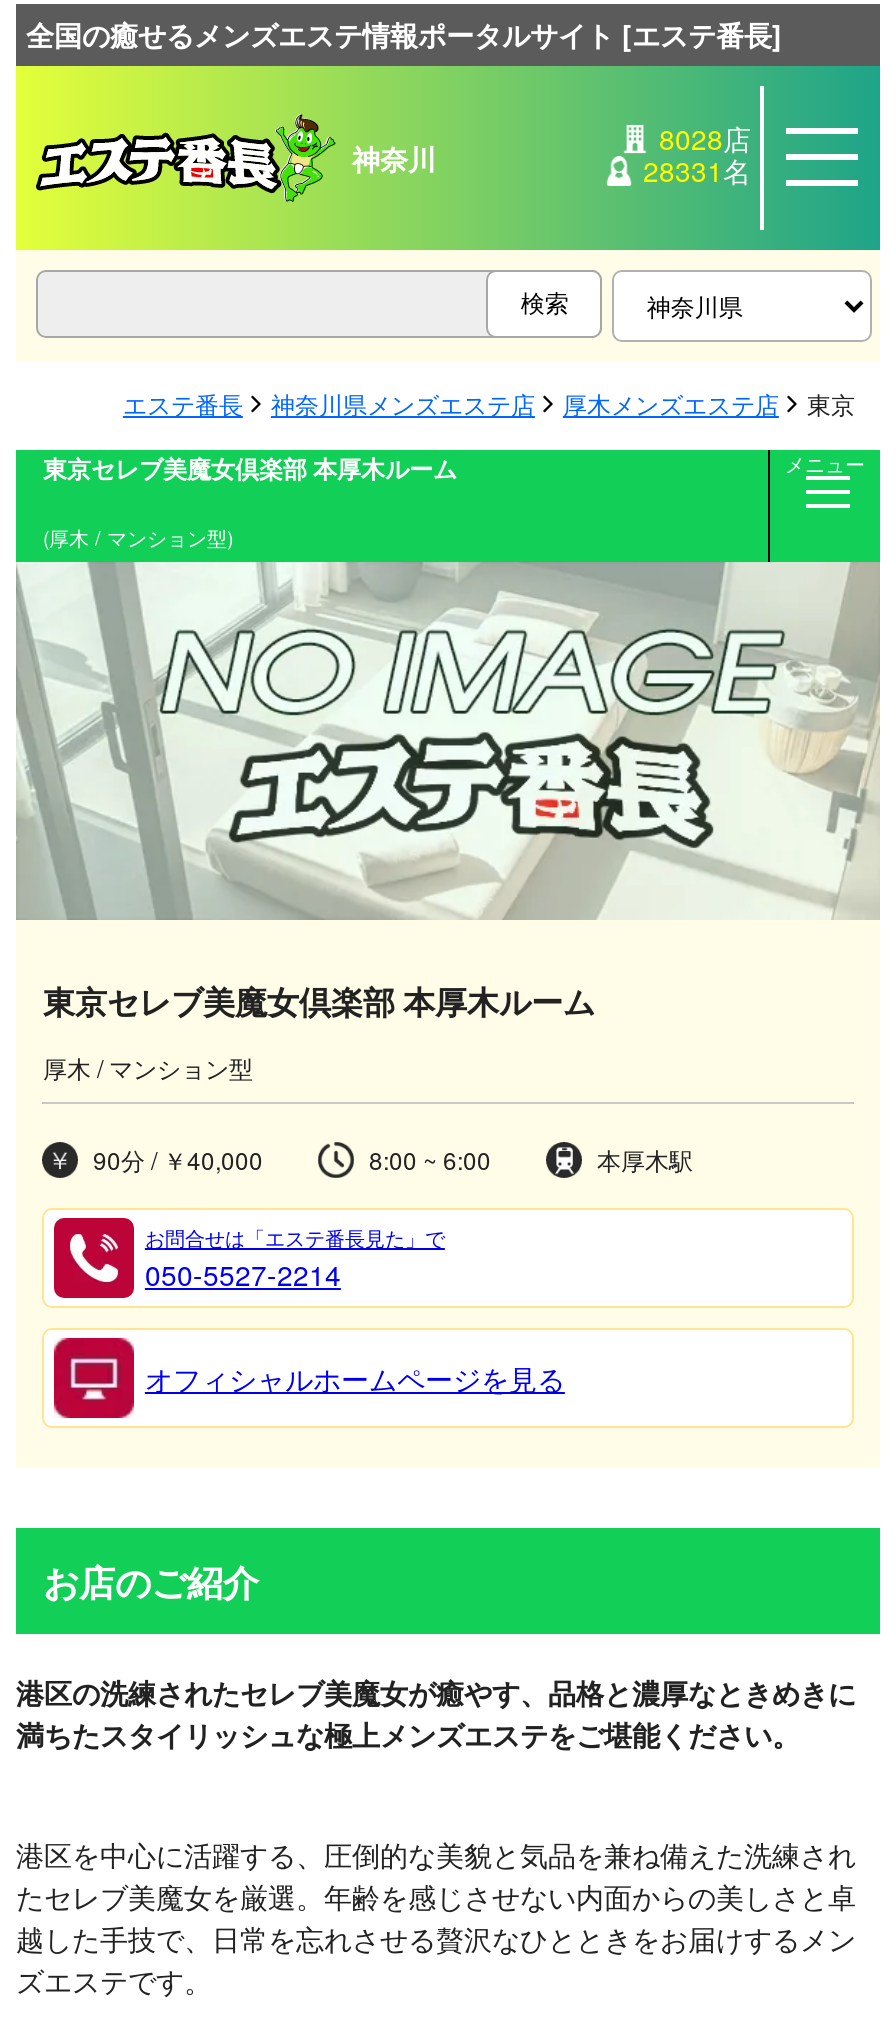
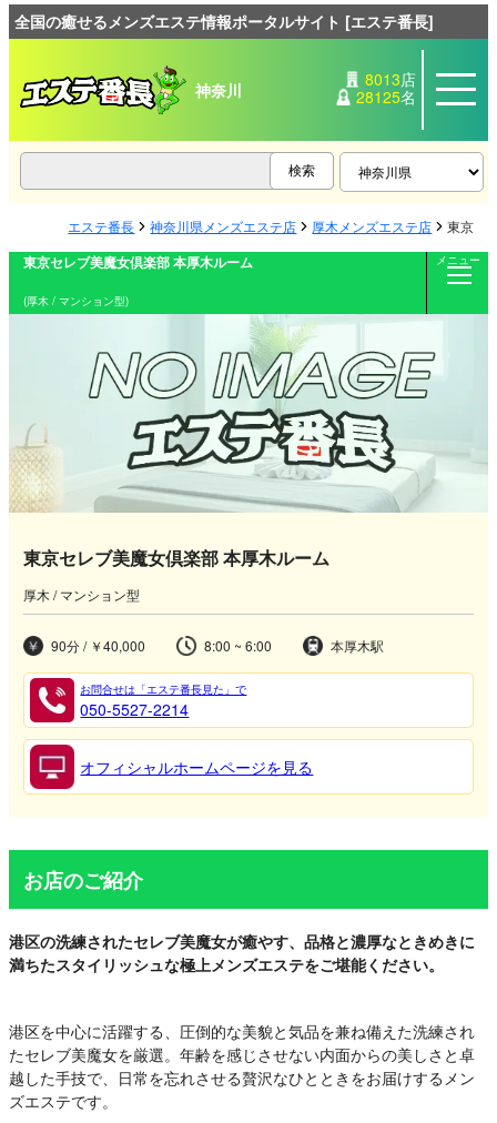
- 8028店
+ 8013店

- 28331名
+ 28125名

- [image]
+ [image]
